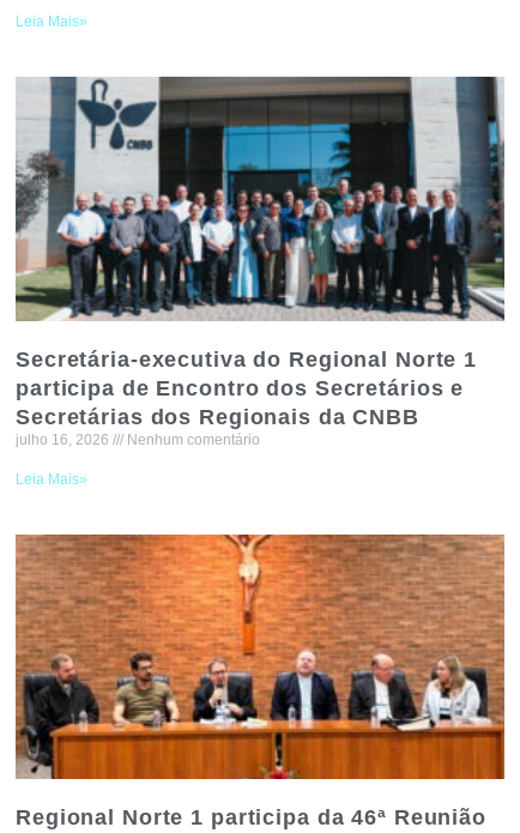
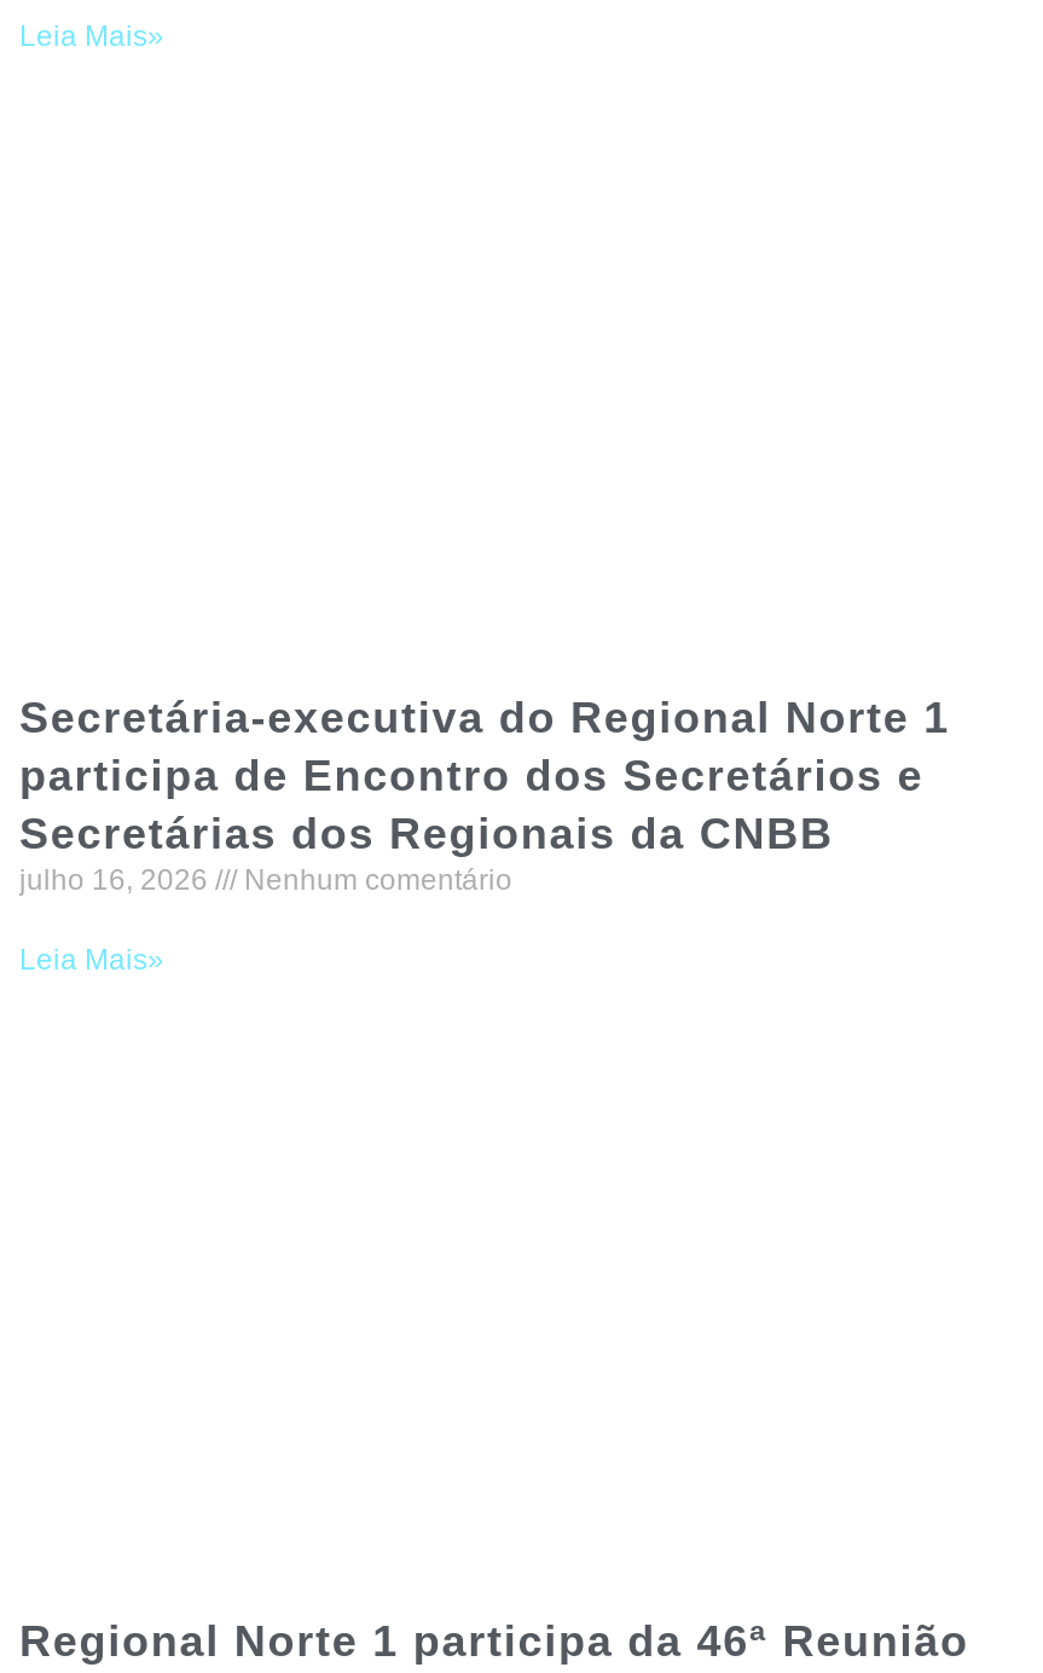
- [image]

- [image]
